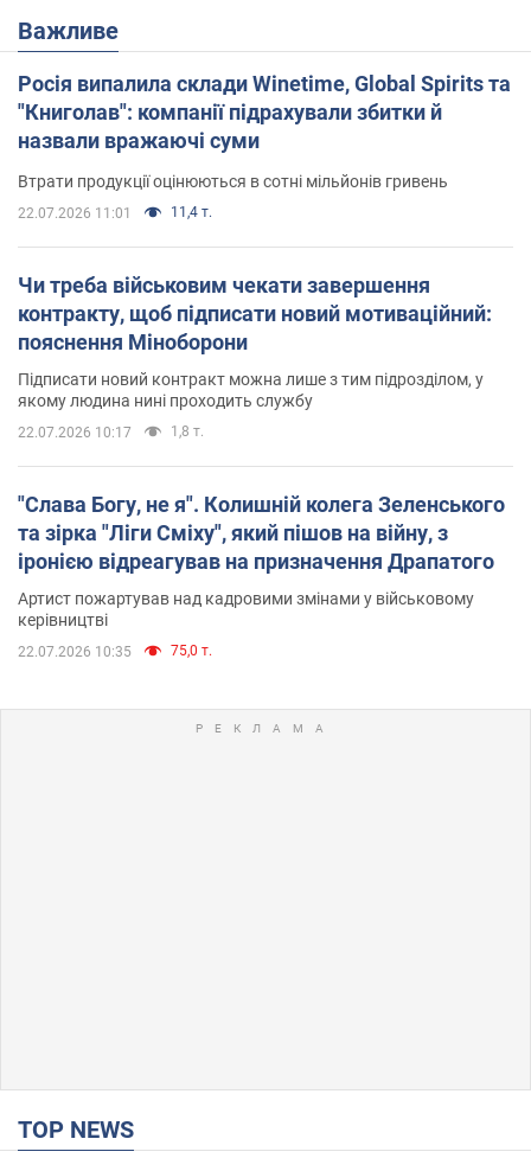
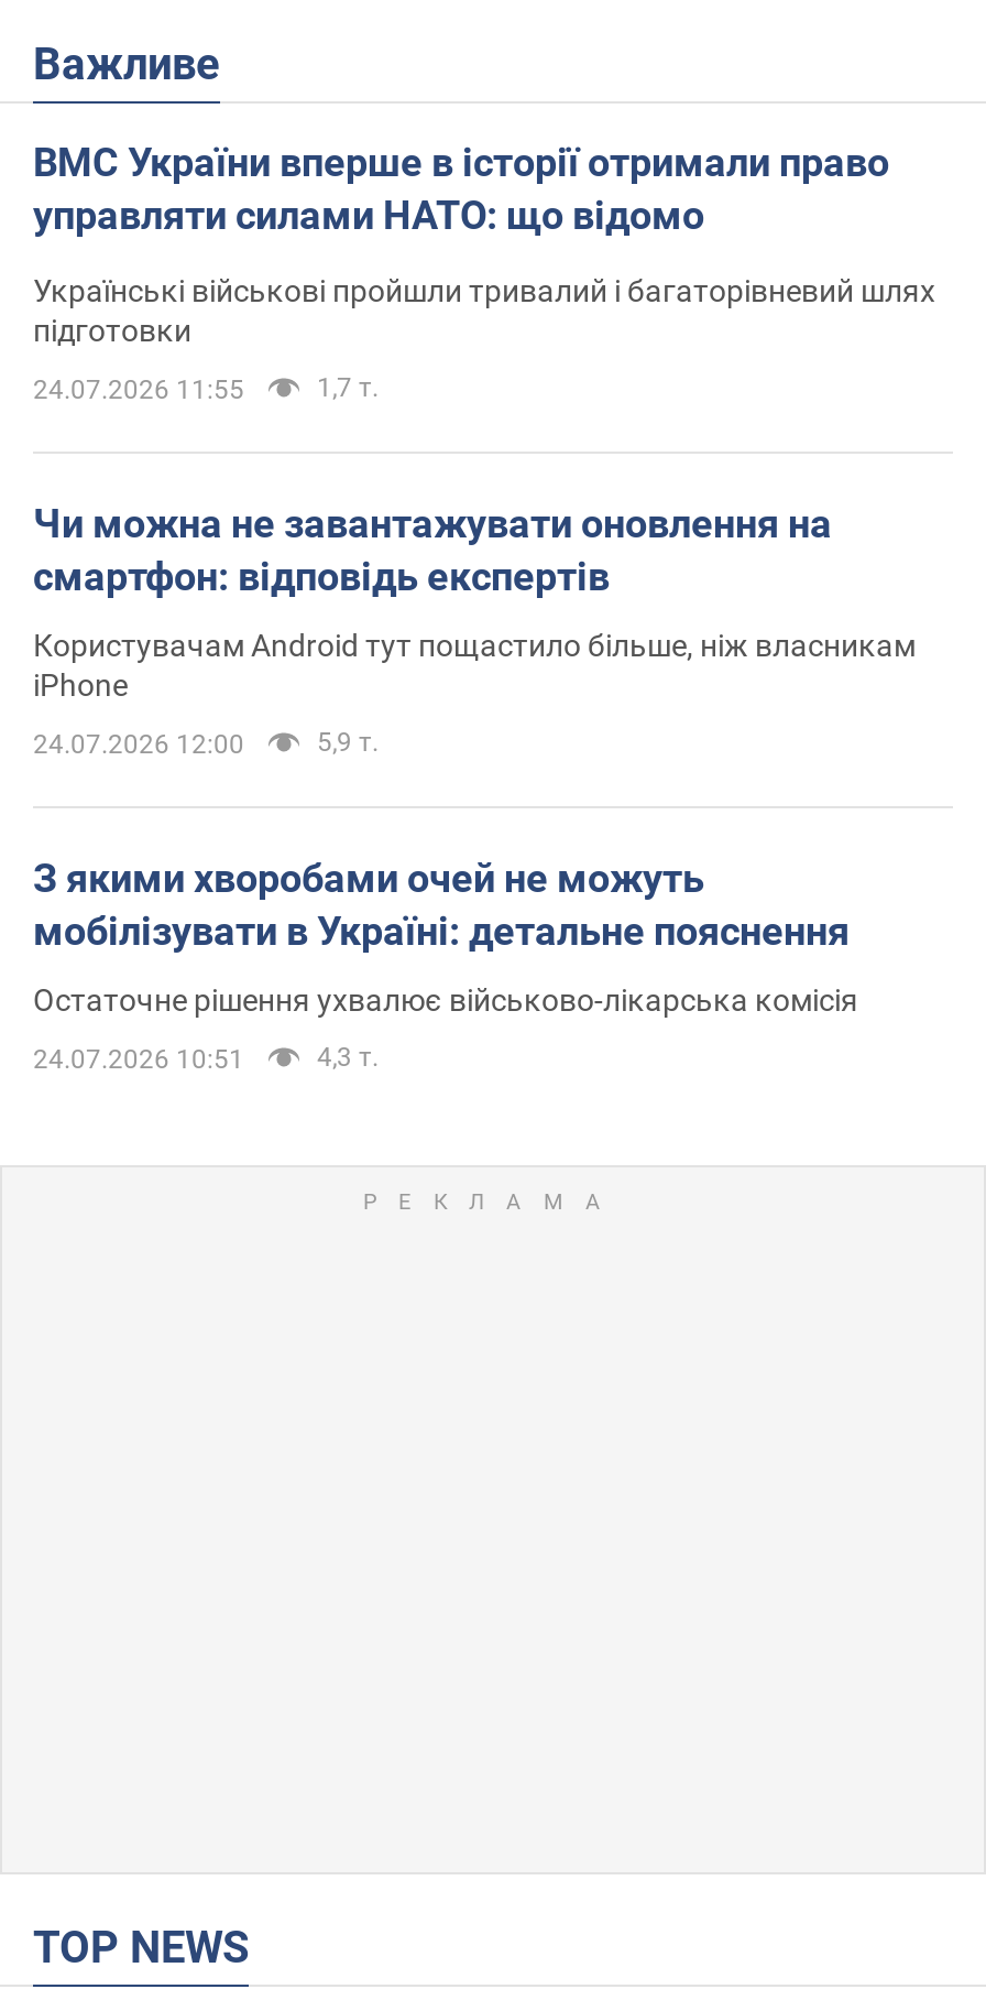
- Росія випалила склади Winetime, Global Spirits та
- "Книголав": компанії підрахували збитки й
- назвали вражаючі суми
+ ВМС України вперше в історії отримали право
+ управляти силами НАТО: що відомо

- Втрати продукції оцінюються в сотні мільйонів гривень
+ Українські військові пройшли тривалий і багаторівневий шлях
+ підготовки

- 22.07.2026 11:01
- 11,4 т.
+ 24.07.2026 11:55
+ 1,7 т.

- Чи треба військовим чекати завершення
- контракту, щоб підписати новий мотиваційний:
- пояснення Міноборони
+ Чи можна не завантажувати оновлення на
+ смартфон: відповідь експертів

- Підписати новий контракт можна лише з тим підрозділом, у
- якому людина нині проходить службу
+ Користувачам Android тут пощастило більше, ніж власникам
+ iPhone

- 22.07.2026 10:17
- 1,8 т.
+ 24.07.2026 12:00
+ 5,9 т.

- "Слава Богу, не я". Колишній колега Зеленського
- та зірка "Ліги Сміху", який пішов на війну, з
- іронією відреагував на призначення Драпатого
+ З якими хворобами очей не можуть
+ мобілізувати в Україні: детальне пояснення

- Артист пожартував над кадровими змінами у військовому
- керівництві
+ Остаточне рішення ухвалює військово-лікарська комісія

- 22.07.2026 10:35
- 75,0 т.
+ 24.07.2026 10:51
+ 4,3 т.
